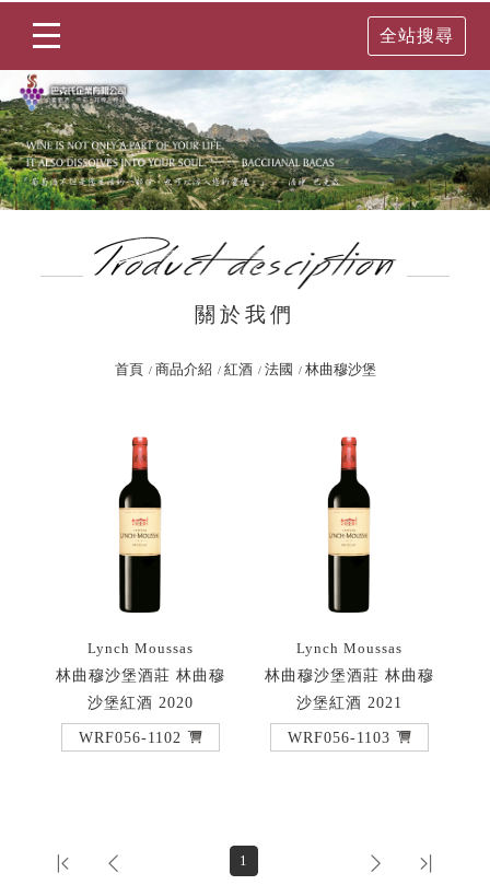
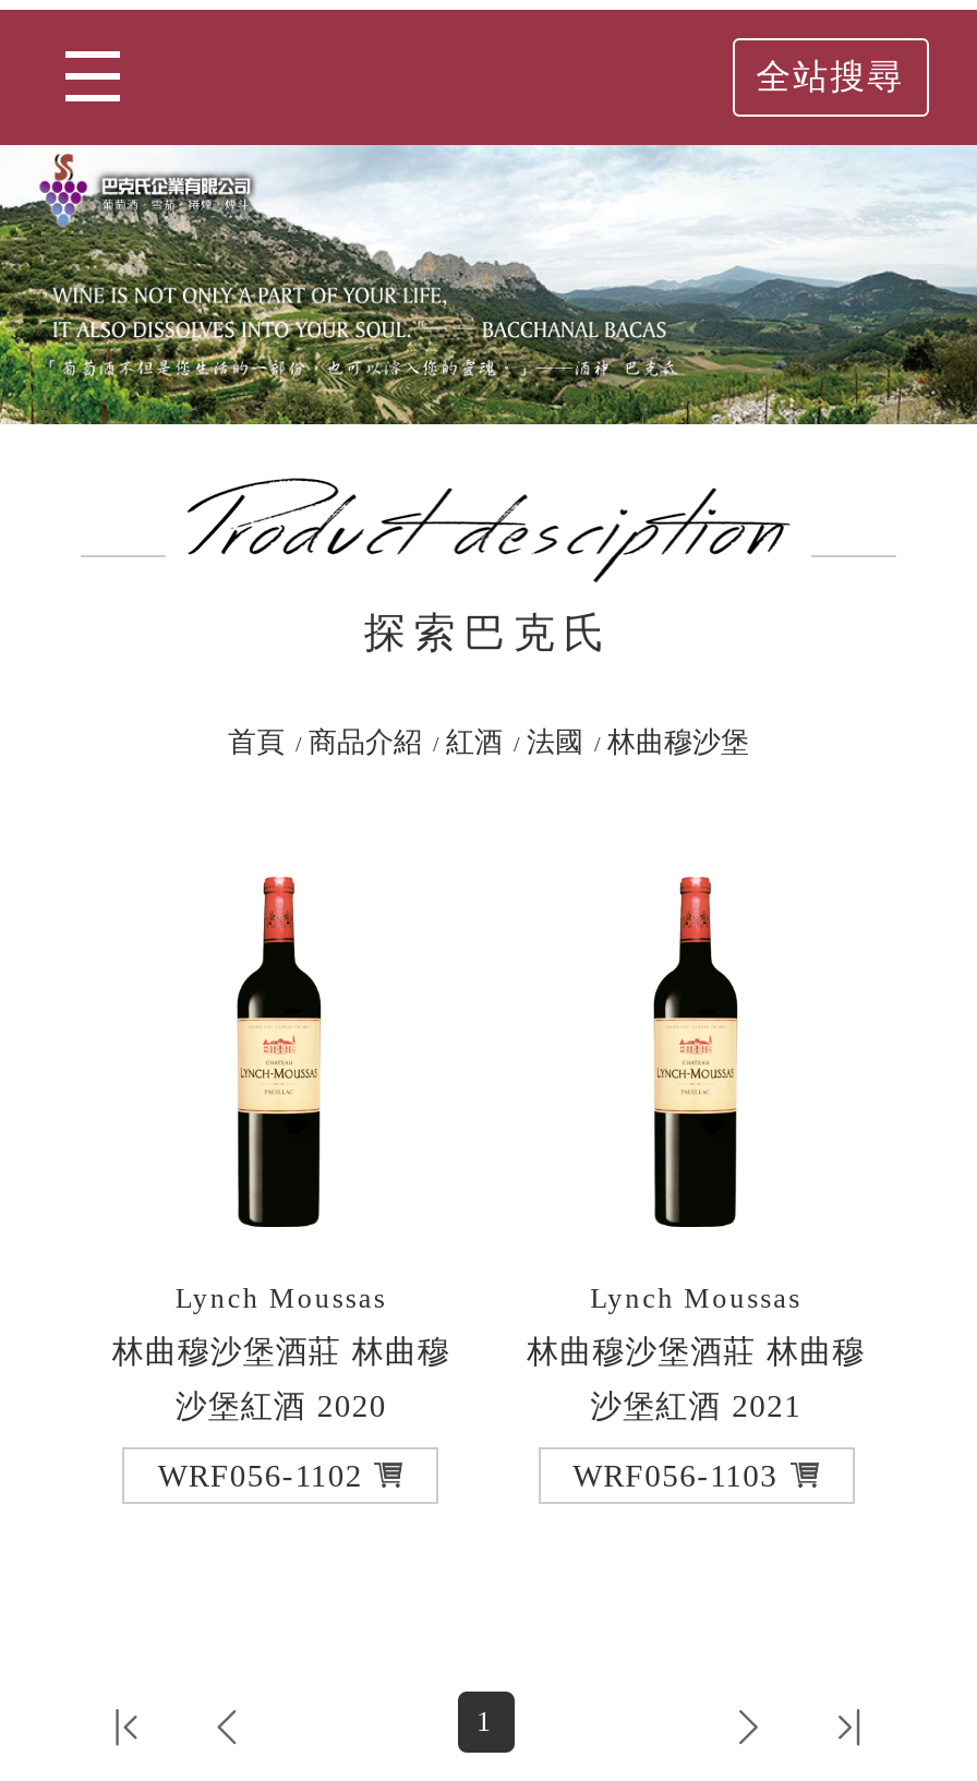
- 關於我們
+ 探索巴克氏
